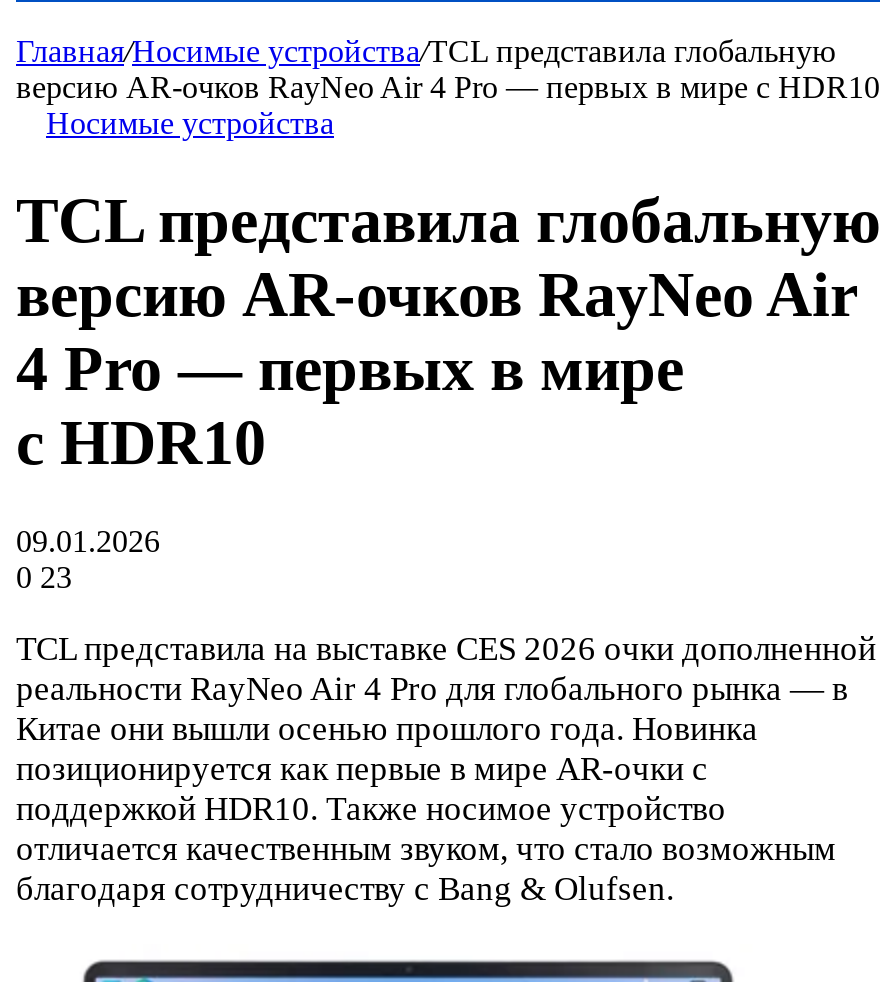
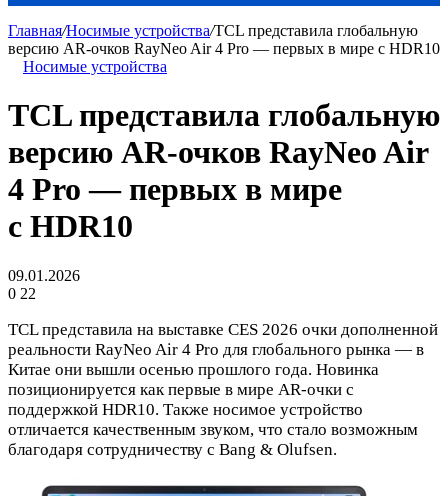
- 0 23
+ 0 22
